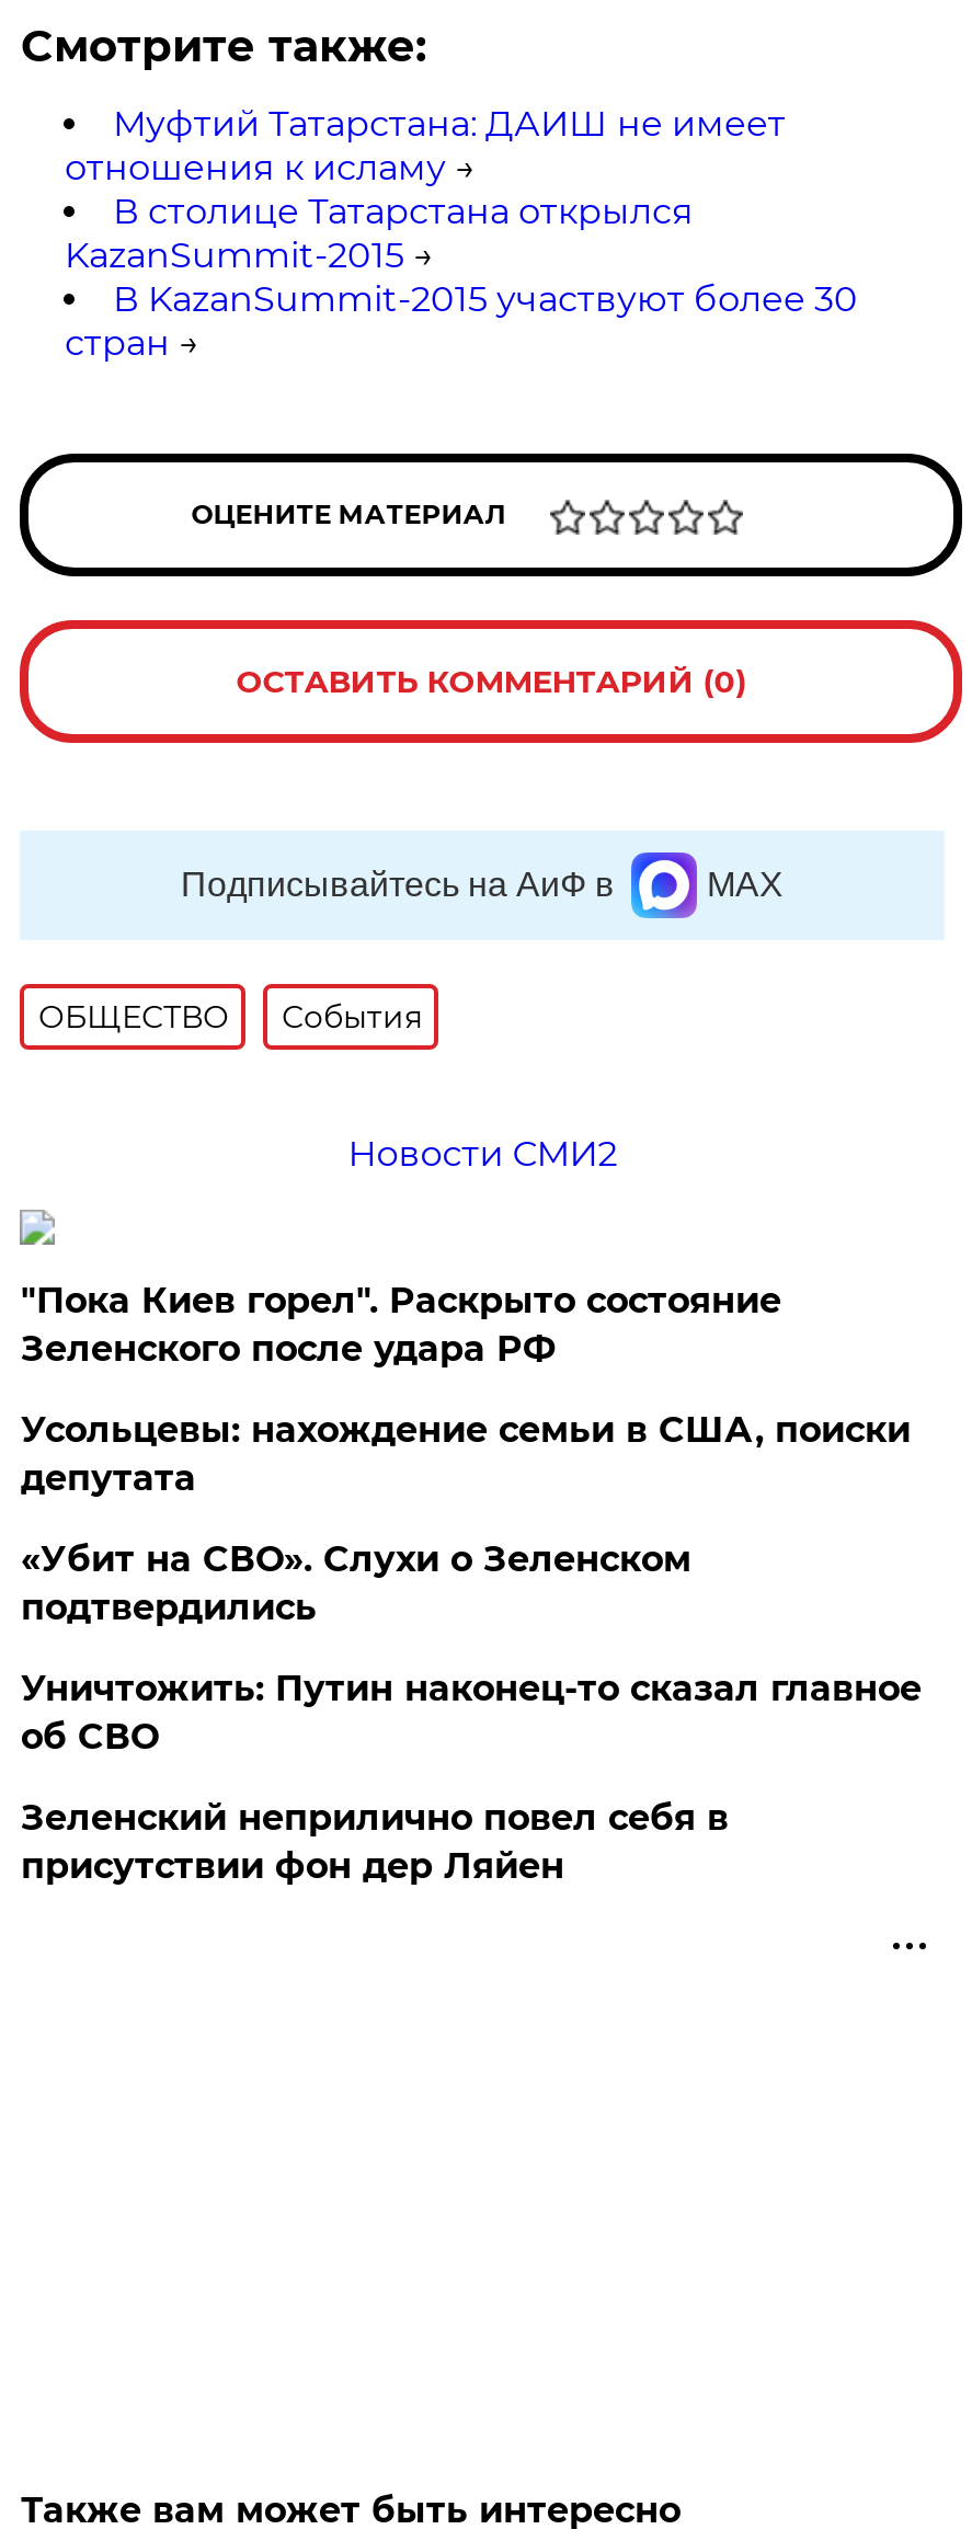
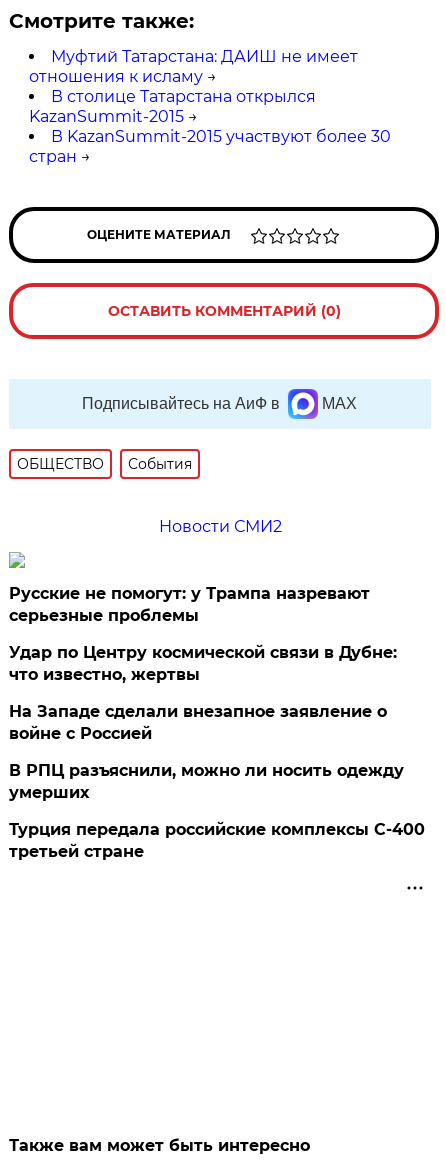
- "Пока Киев горел". Раскрыто состояние
- Зеленского после удара РФ
+ Русские не помогут: у Трампа назревают
+ серьезные проблемы

- Усольцевы: нахождение семьи в США, поиски
- депутата
+ Удар по Центру космической связи в Дубне:
+ что известно, жертвы

- «Убит на СВО». Слухи о Зеленском
- подтвердились
+ На Западе сделали внезапное заявление о
+ войне с Россией

- Уничтожить: Путин наконец-то сказал главное
- об СВО
+ В РПЦ разъяснили, можно ли носить одежду
+ умерших

- Зеленский неприлично повел cебя в
- присутствии фон дер Ляйен
+ Турция передала российские комплексы С-400
+ третьей стране
